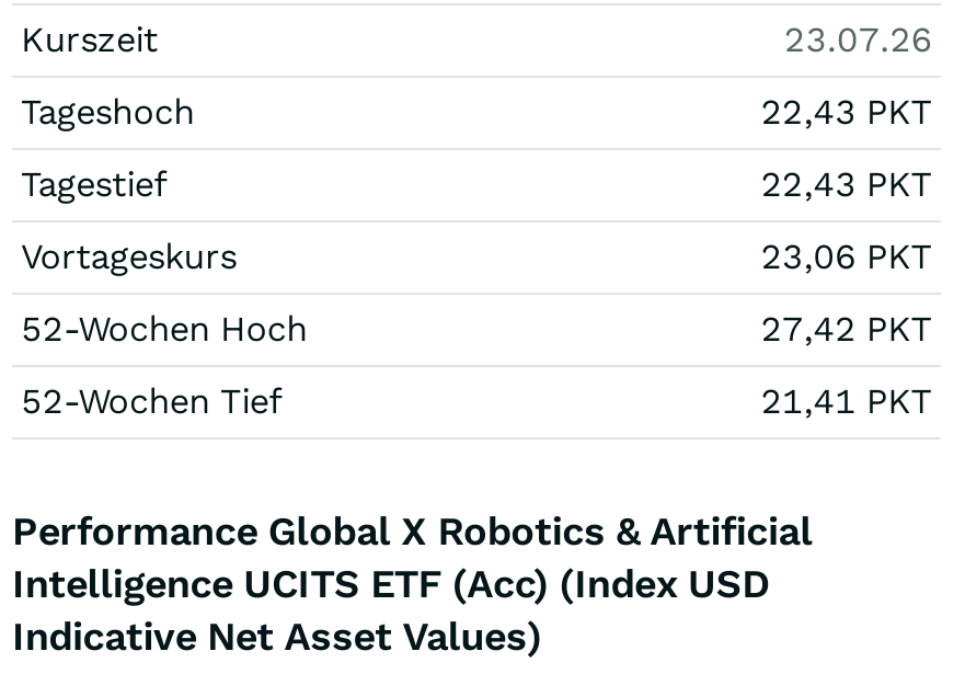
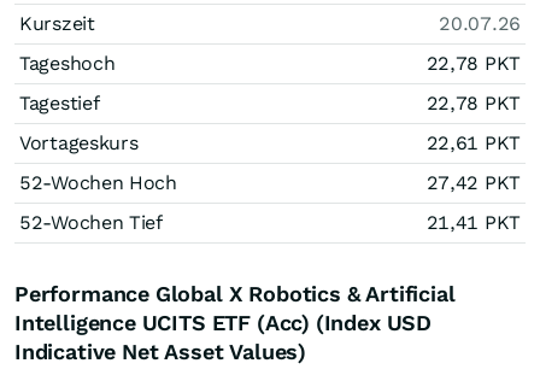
- 23.07.26
+ 20.07.26

- 22,43 PKT
+ 22,78 PKT

- 22,43 PKT
+ 22,78 PKT

- 23,06 PKT
+ 22,61 PKT
